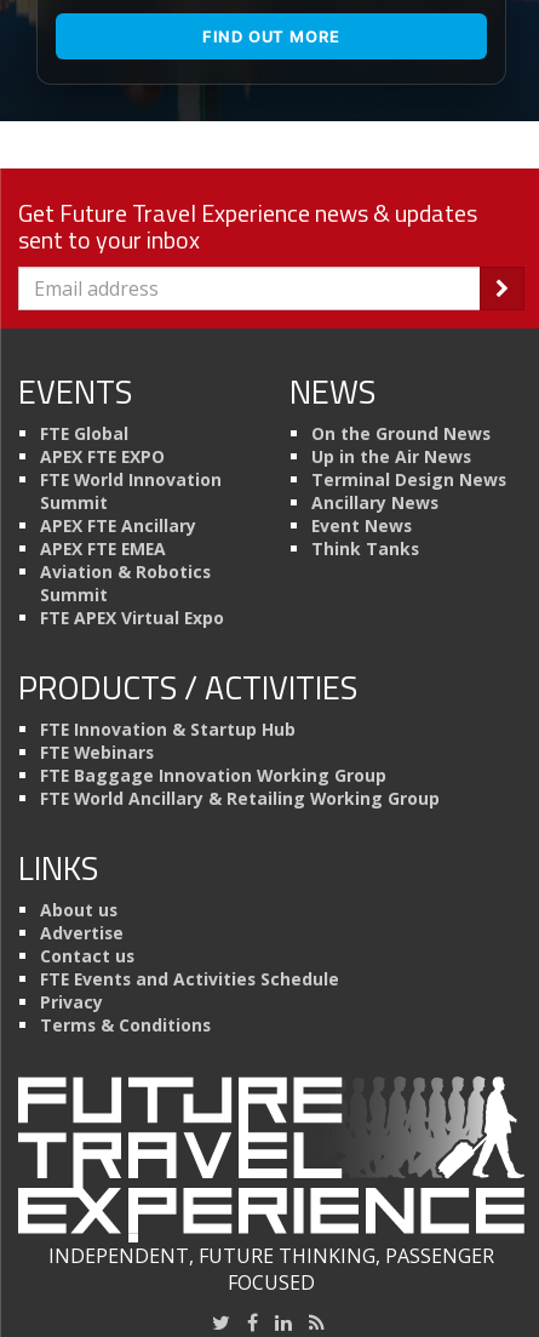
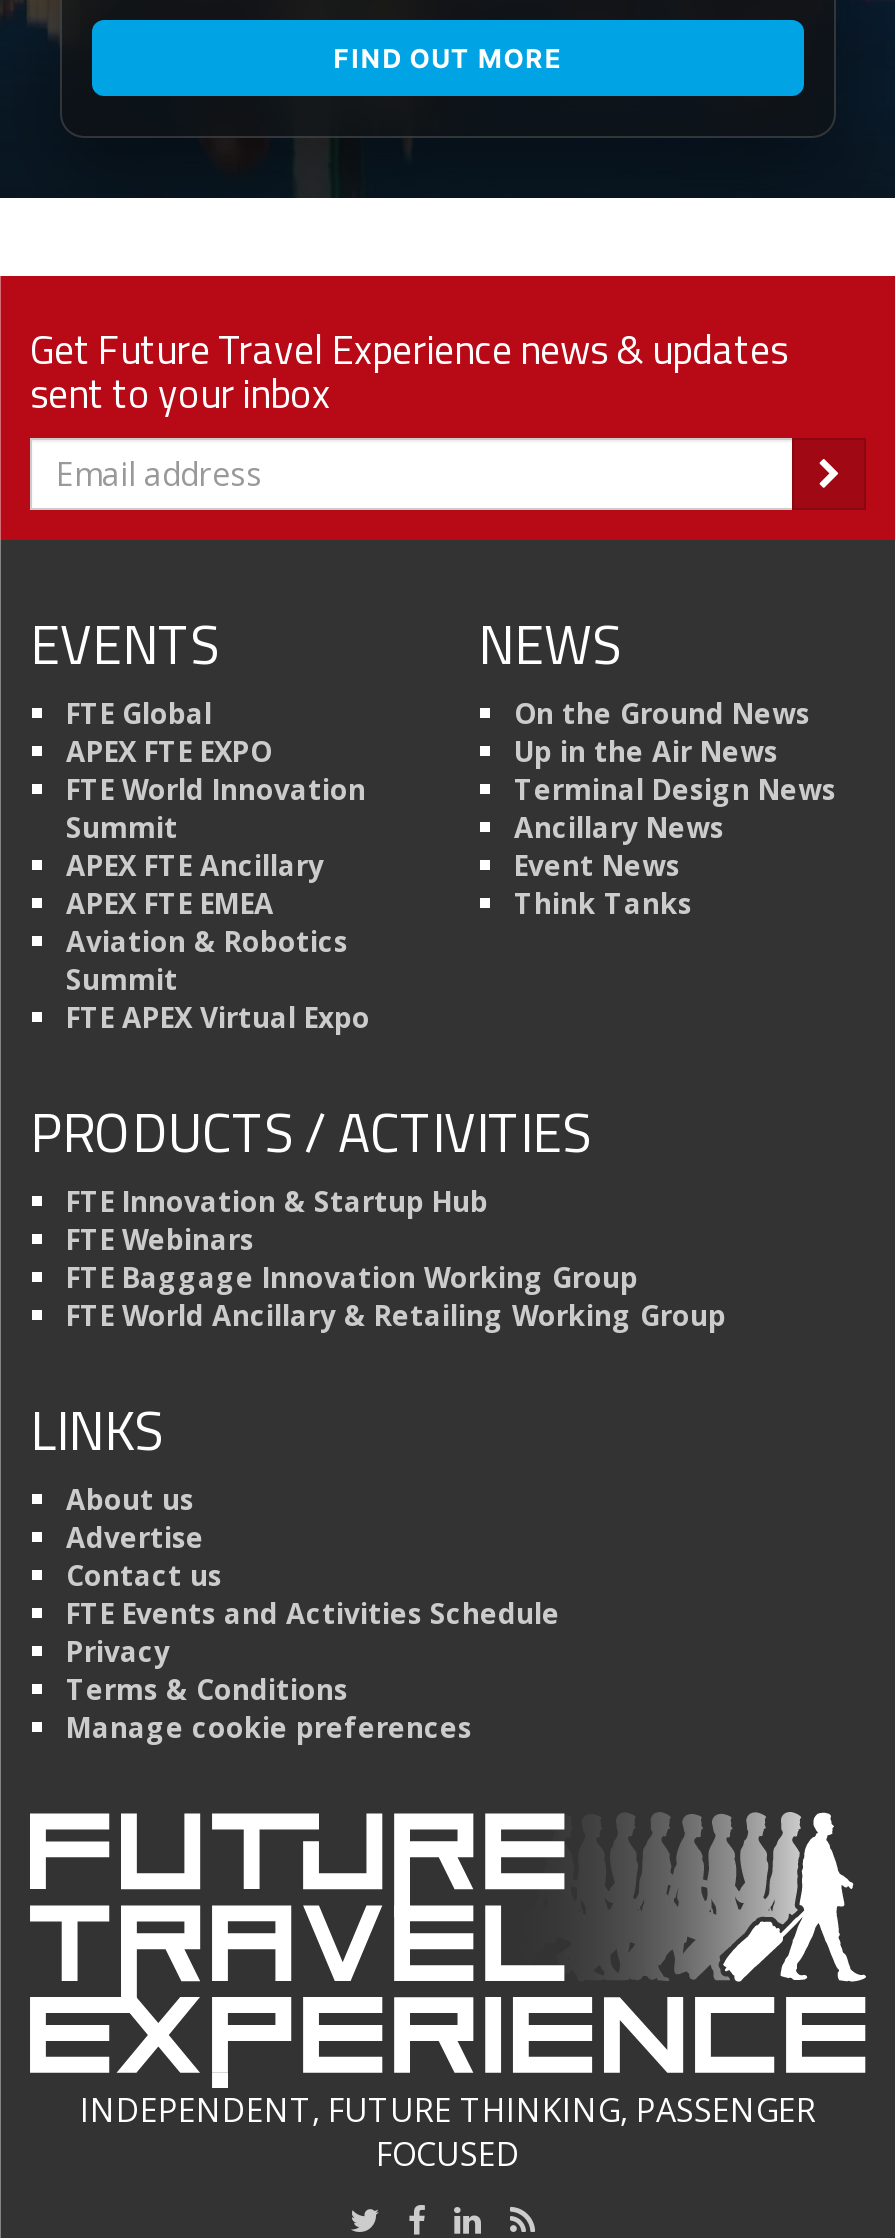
+ Manage cookie preferences
